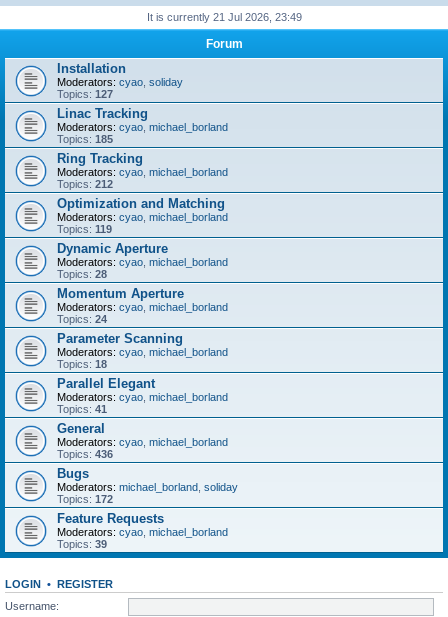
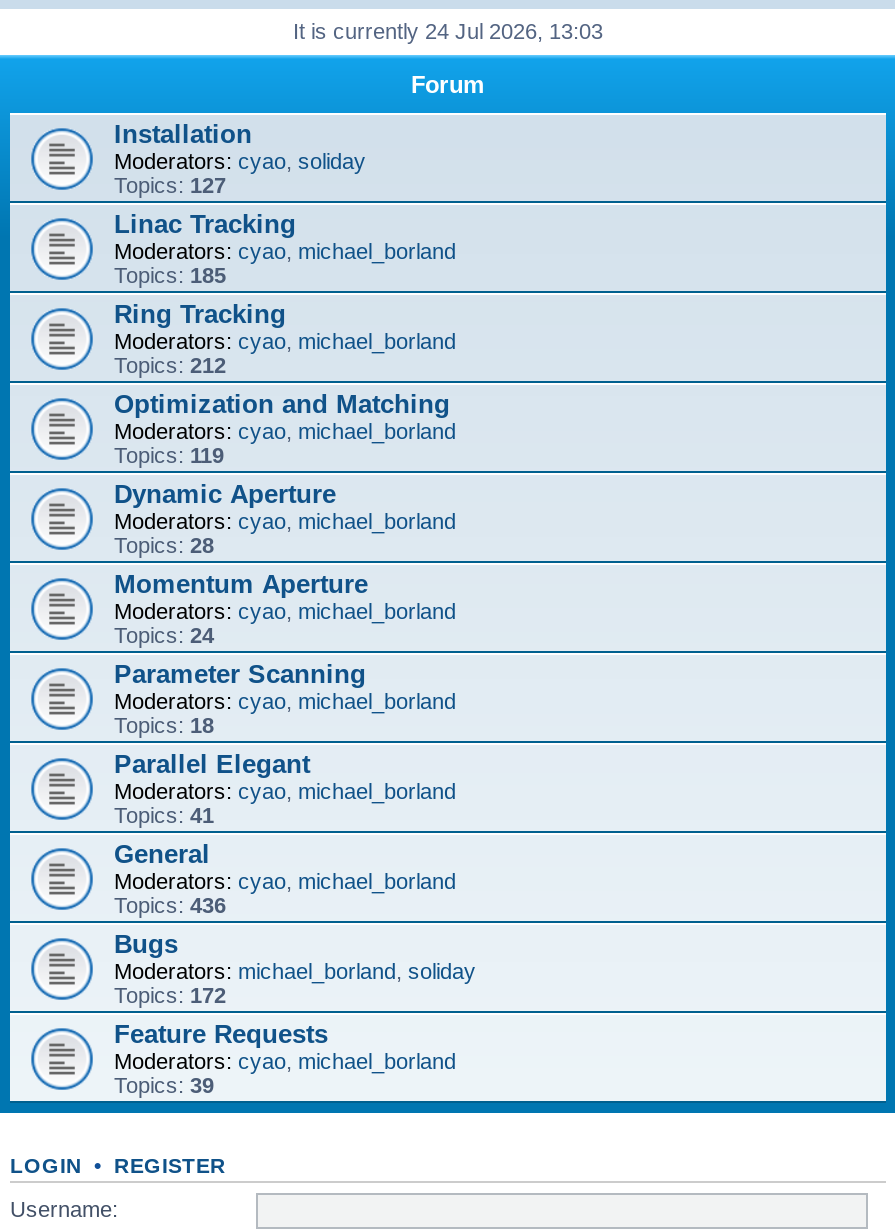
- It is currently 21 Jul 2026, 23:49
+ It is currently 24 Jul 2026, 13:03
